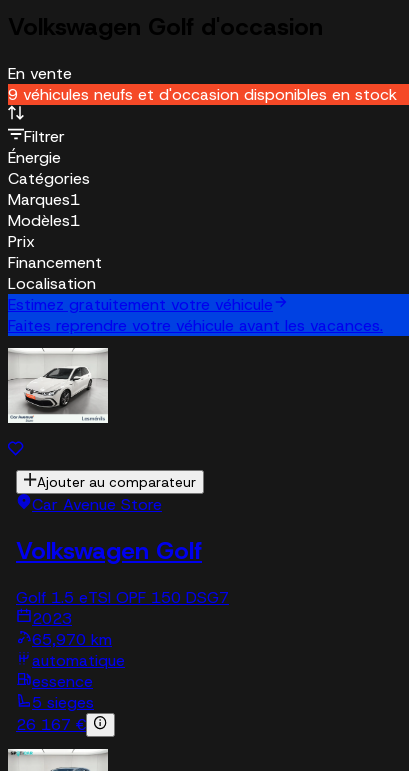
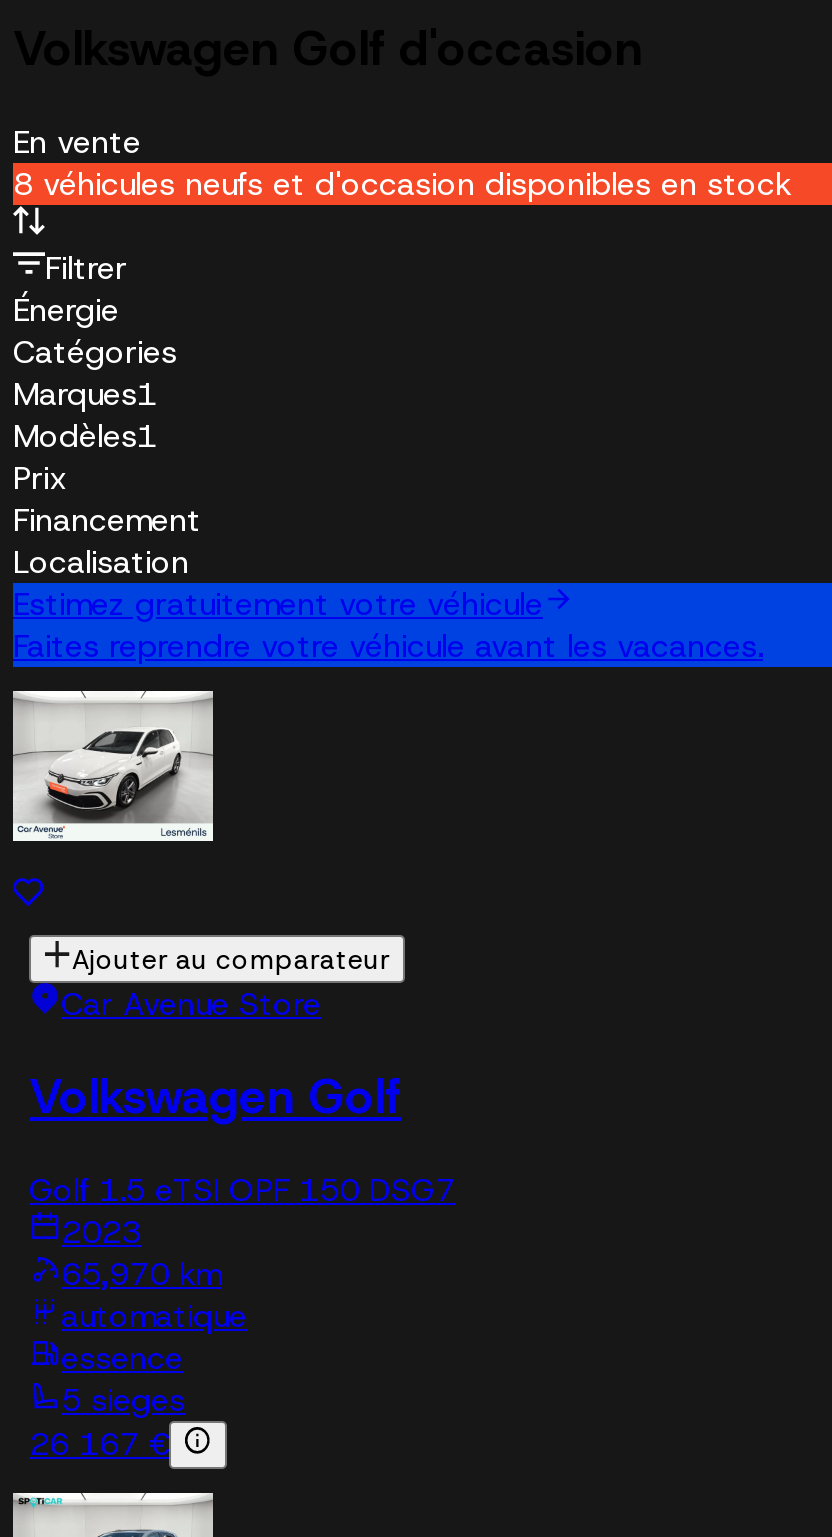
- 9 véhicules neufs et d'occasion disponibles en stock
+ 8 véhicules neufs et d'occasion disponibles en stock
